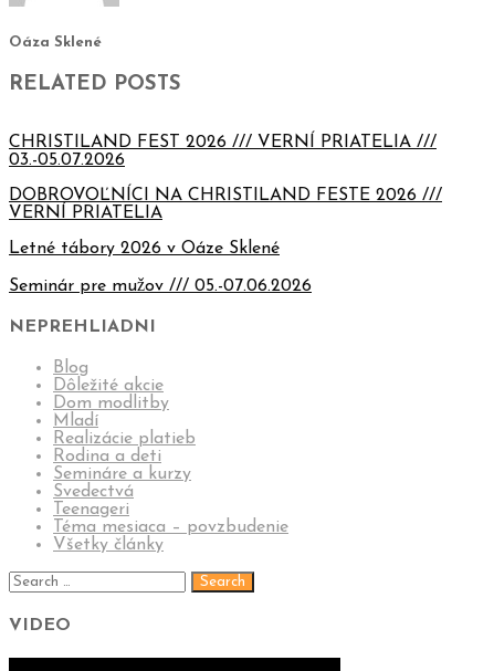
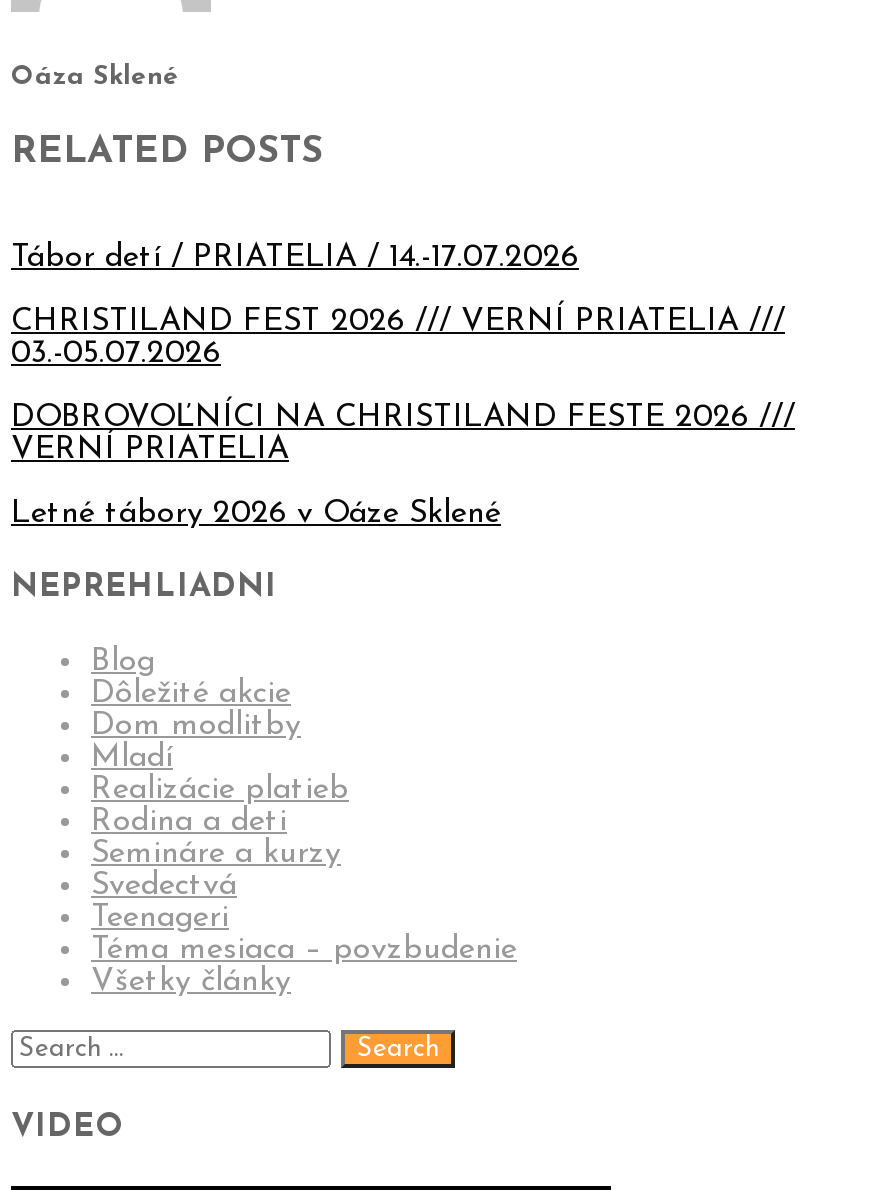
+ Tábor detí / PRIATELIA / 14.-17.07.2026

moved down: CHRISTILAND FEST 2026 /// VERNÍ PRIATELIA /// | 03.-05.07.2026 | DOBROVOĽNÍCI NA CHRISTILAND FESTE 2026 /// | VERNÍ PRIATELIA | Letné tábory 2026 v Oáze Sklené

- Seminár pre mužov /// 05.-07.06.2026
